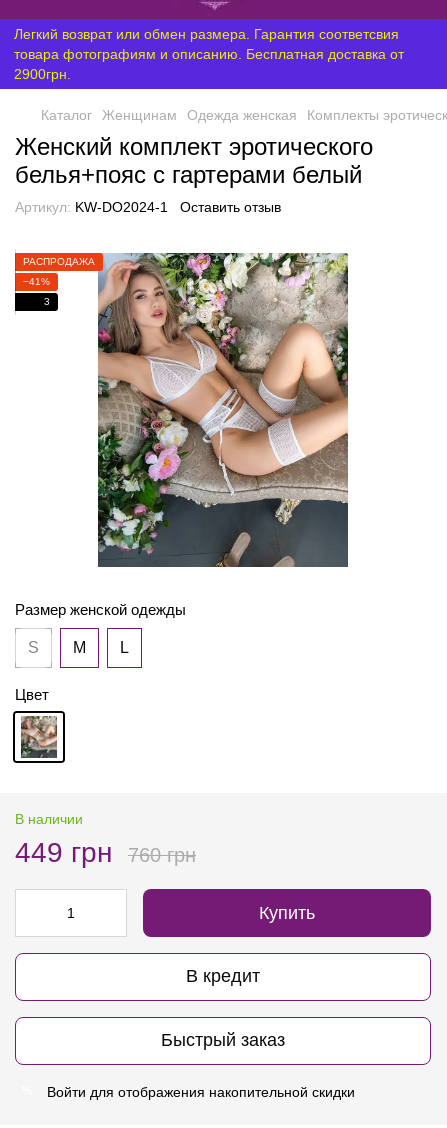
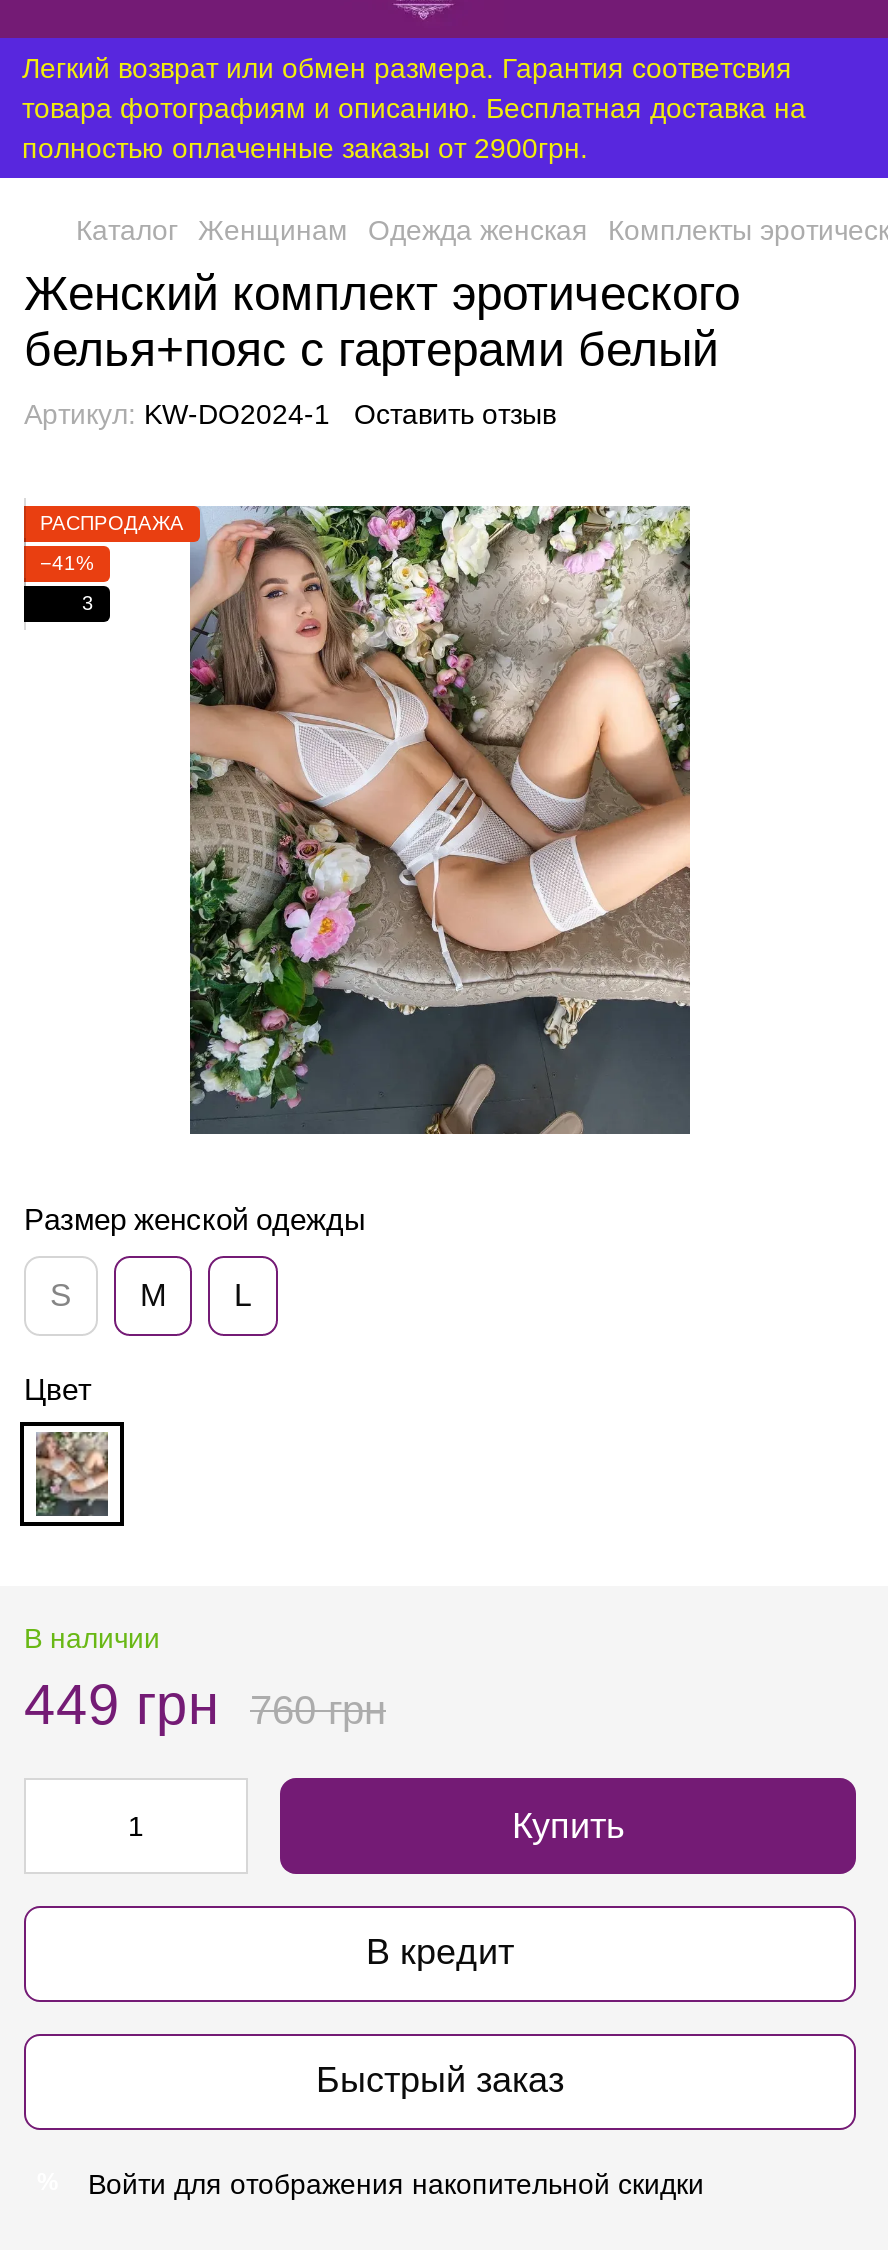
- товара фотографиям и описанию. Бесплатная доставка от
- 2900грн.
+ товара фотографиям и описанию. Бесплатная доставка на
+ полностью оплаченные заказы от 2900грн.
